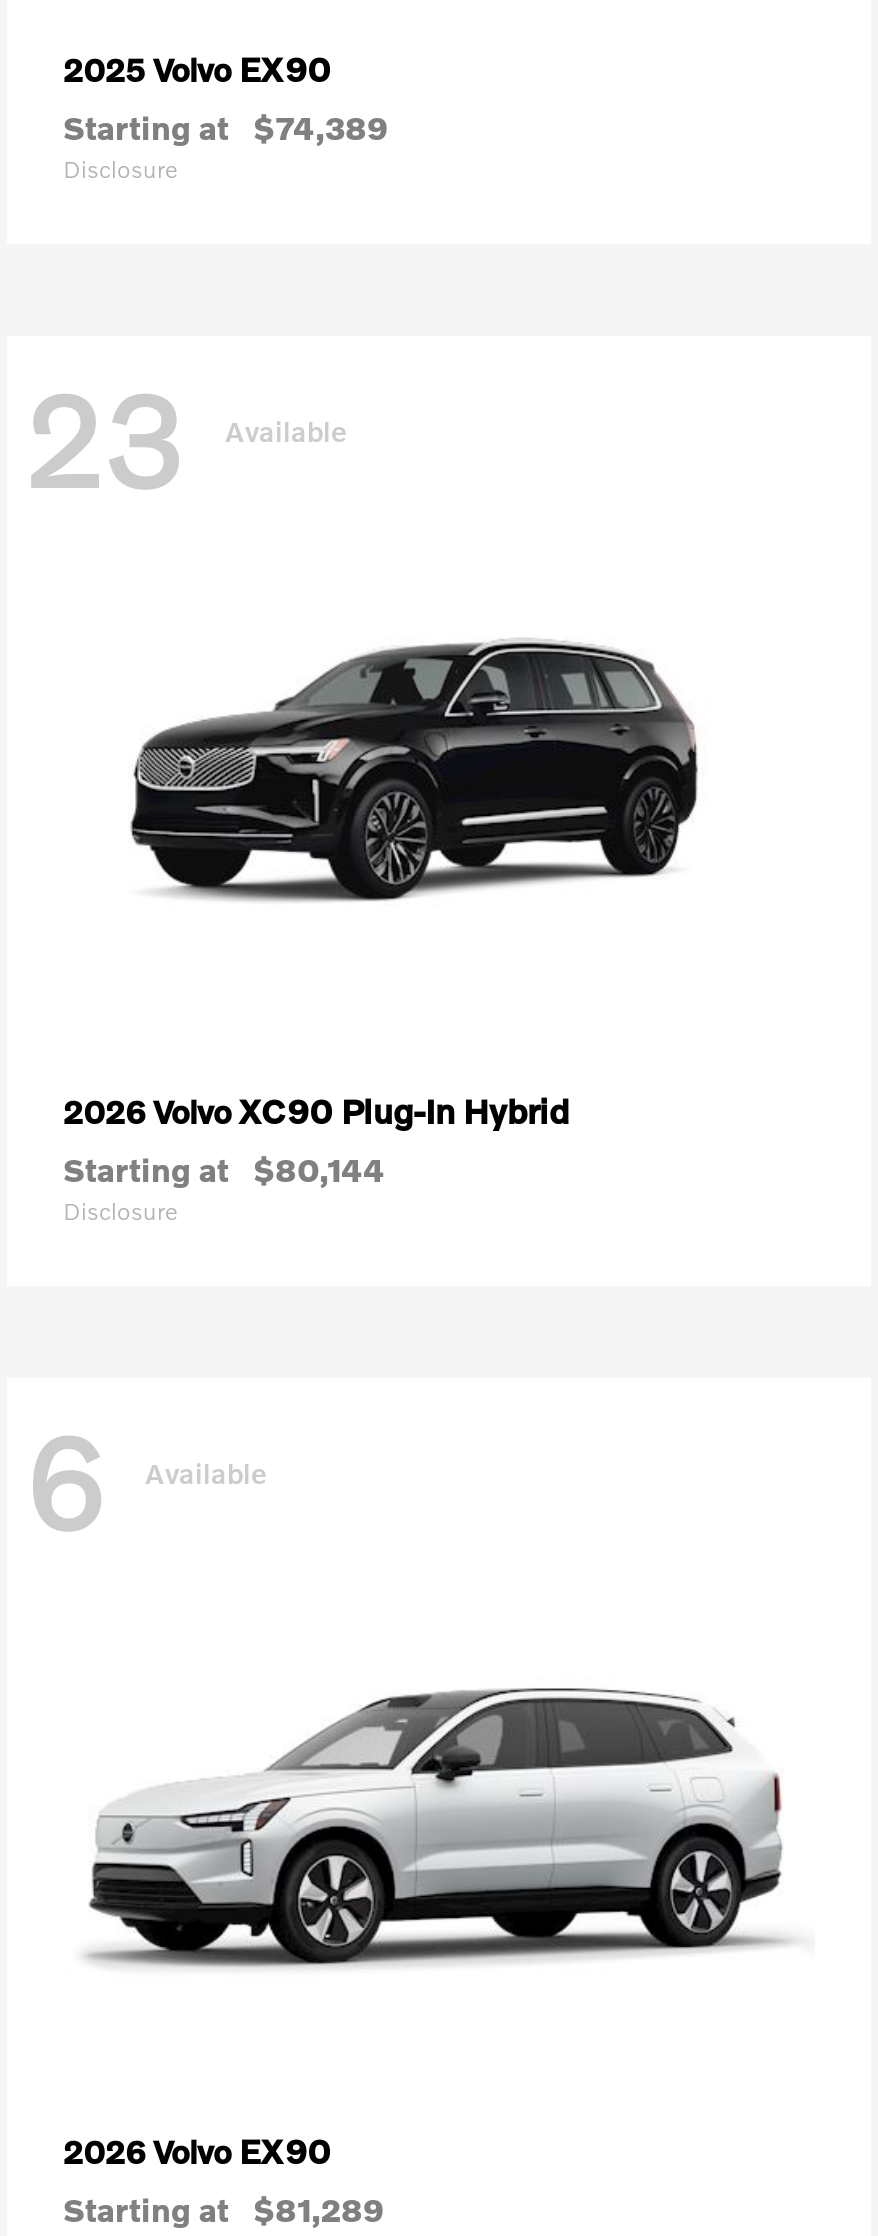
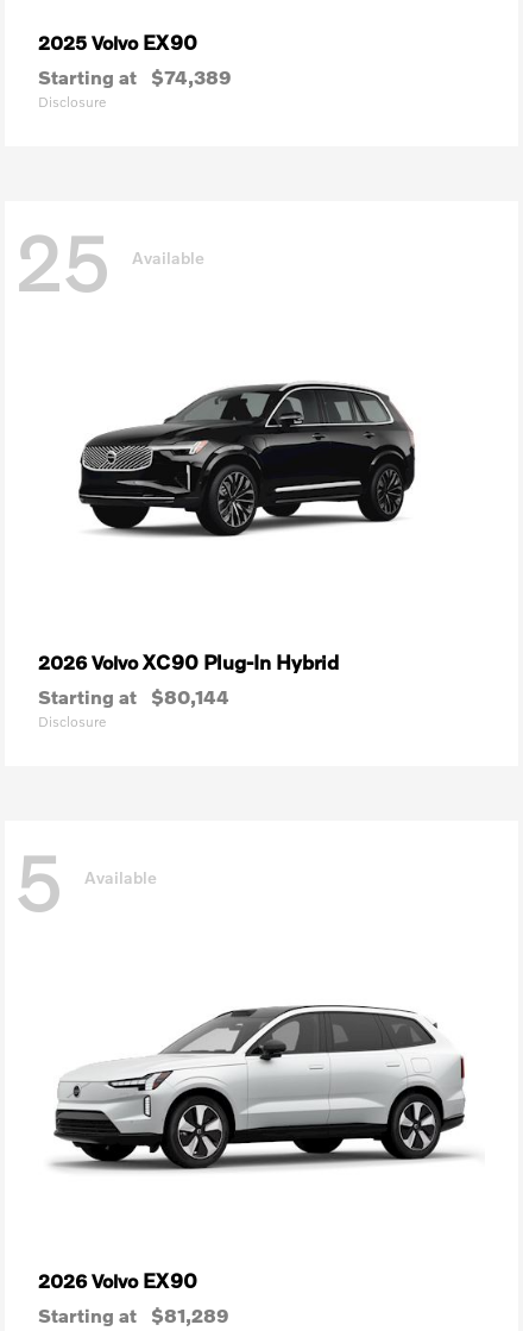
- 23 Available
+ 25 Available

- 6 Available
+ 5 Available
